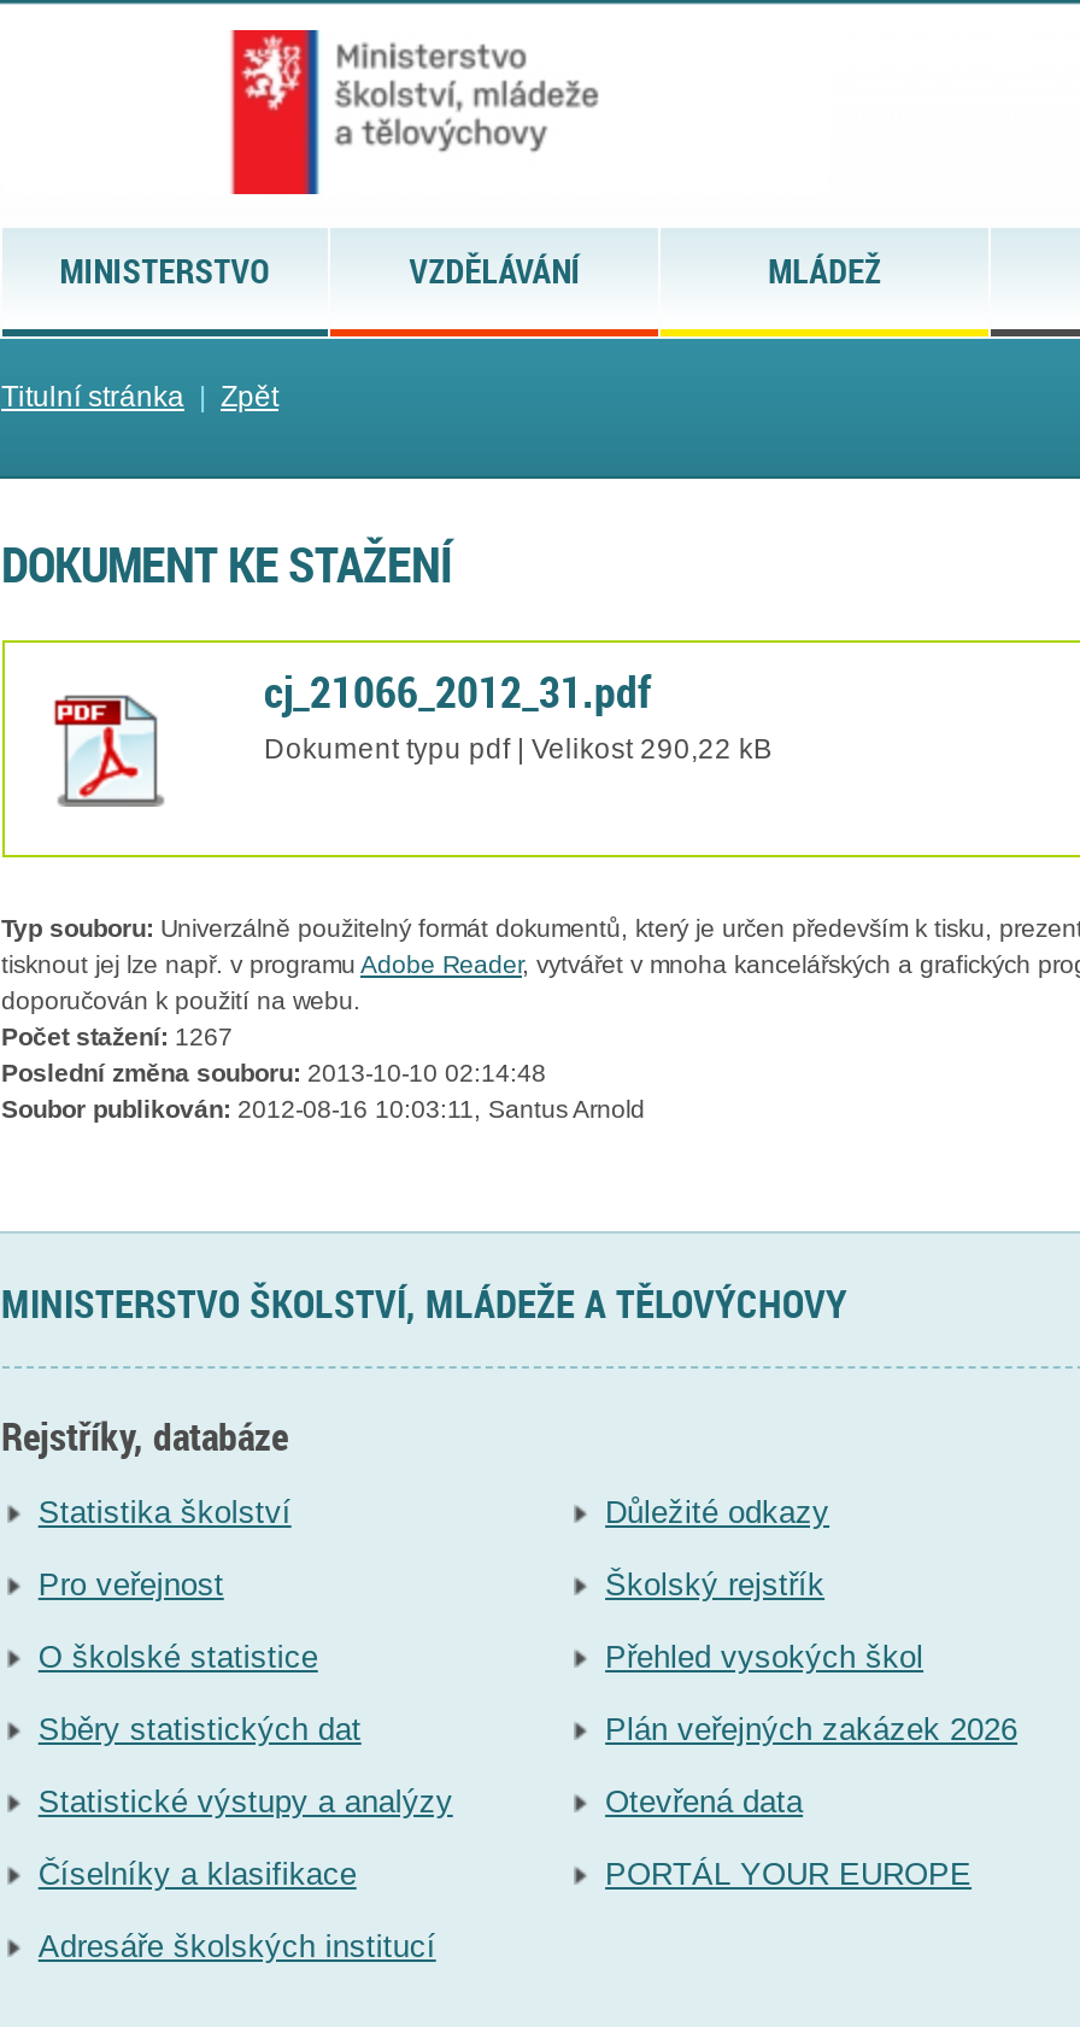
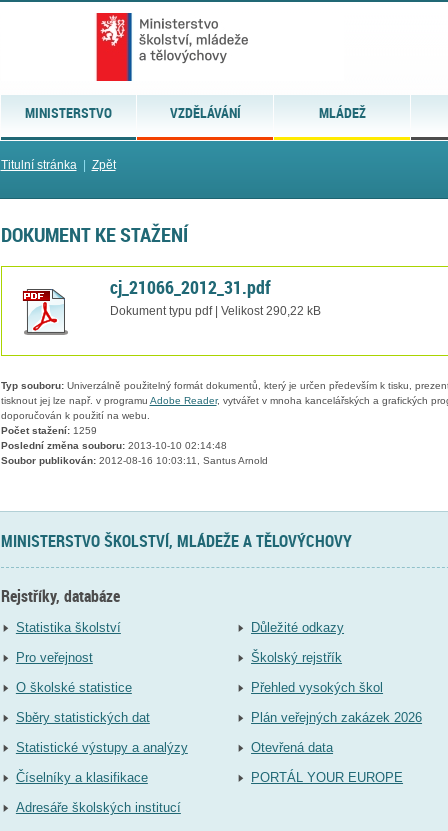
- Počet stažení: 1267
+ Počet stažení: 1259
